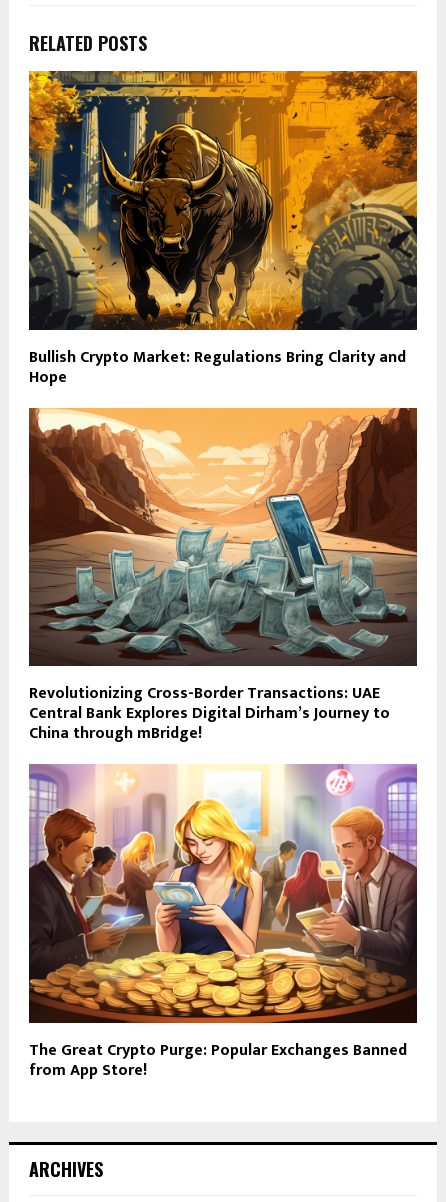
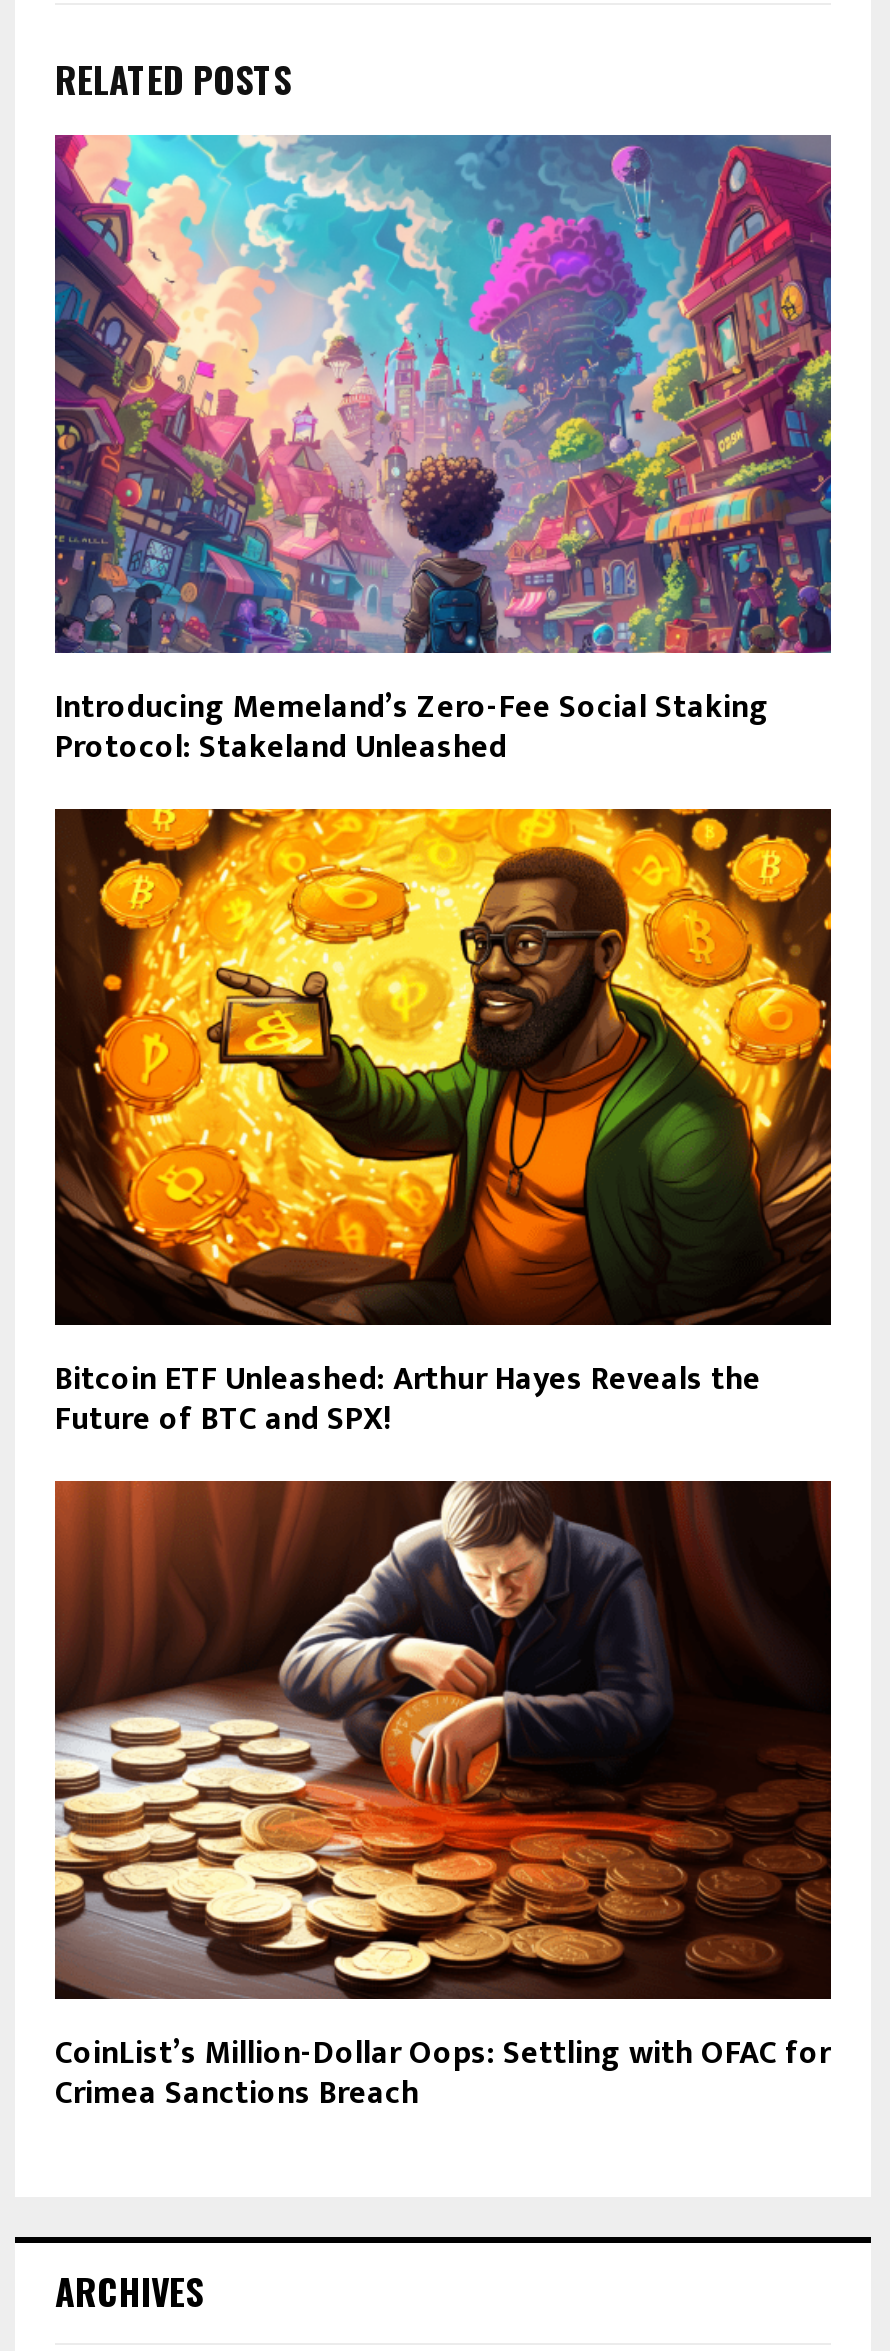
- [image]
- Bullish Crypto Market: Regulations Bring Clarity and
- Hope
+ [image]
+ Introducing Memeland’s Zero-Fee Social Staking
+ Protocol: Stakeland Unleashed

- [image]
- Revolutionizing Cross-Border Transactions: UAE
- Central Bank Explores Digital Dirham’s Journey to
- China through mBridge!
+ [image]
+ Bitcoin ETF Unleashed: Arthur Hayes Reveals the
+ Future of BTC and SPX!

- [image]
- The Great Crypto Purge: Popular Exchanges Banned
- from App Store!
+ [image]
+ CoinList’s Million-Dollar Oops: Settling with OFAC for
+ Crimea Sanctions Breach
